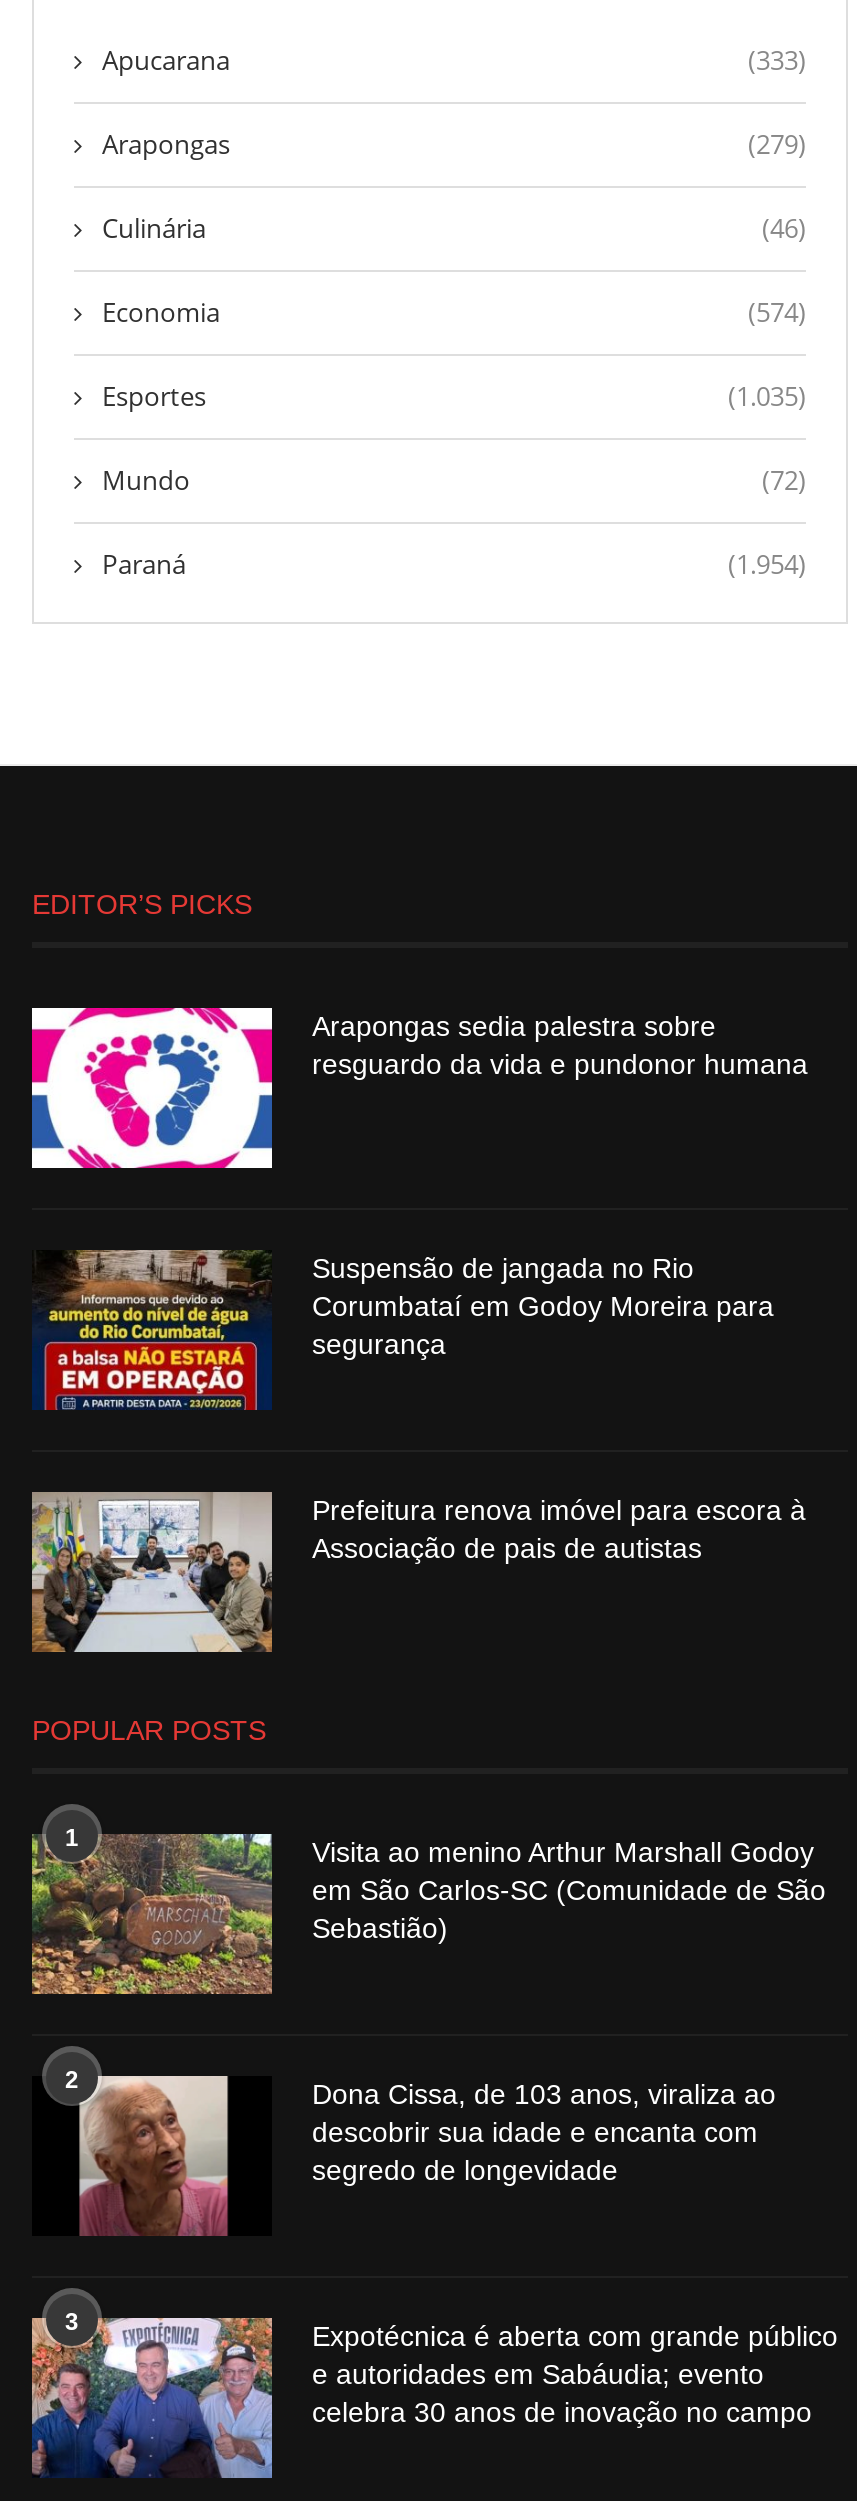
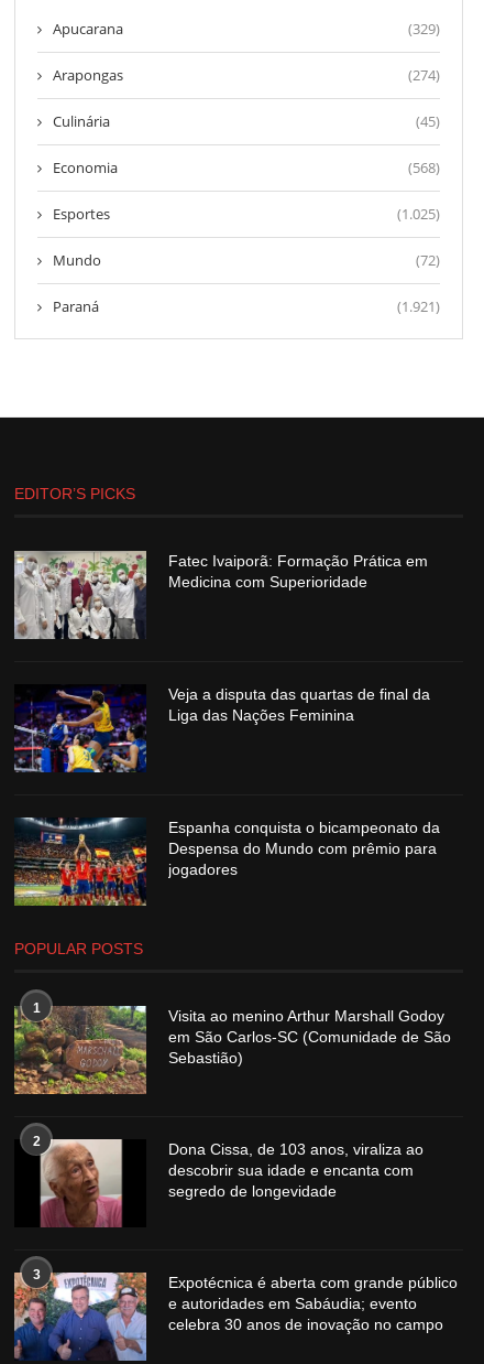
- (333)
+ (329)

- (279)
+ (274)

- (46)
+ (45)

- (574)
+ (568)

- (1.035)
+ (1.025)

- (1.954)
+ (1.921)

- [image]
- Arapongas sedia palestra sobre
- resguardo da vida e pundonor humana
+ [image]
+ Fatec Ivaiporã: Formação Prática em
+ Medicina com Superioridade

- [image]
- Suspensão de jangada no Rio
- Corumbataí em Godoy Moreira para
- segurança
+ [image]
+ Veja a disputa das quartas de final da
+ Liga das Nações Feminina

- [image]
- Prefeitura renova imóvel para escora à
- Associação de pais de autistas
+ [image]
+ Espanha conquista o bicampeonato da
+ Despensa do Mundo com prêmio para
+ jogadores
